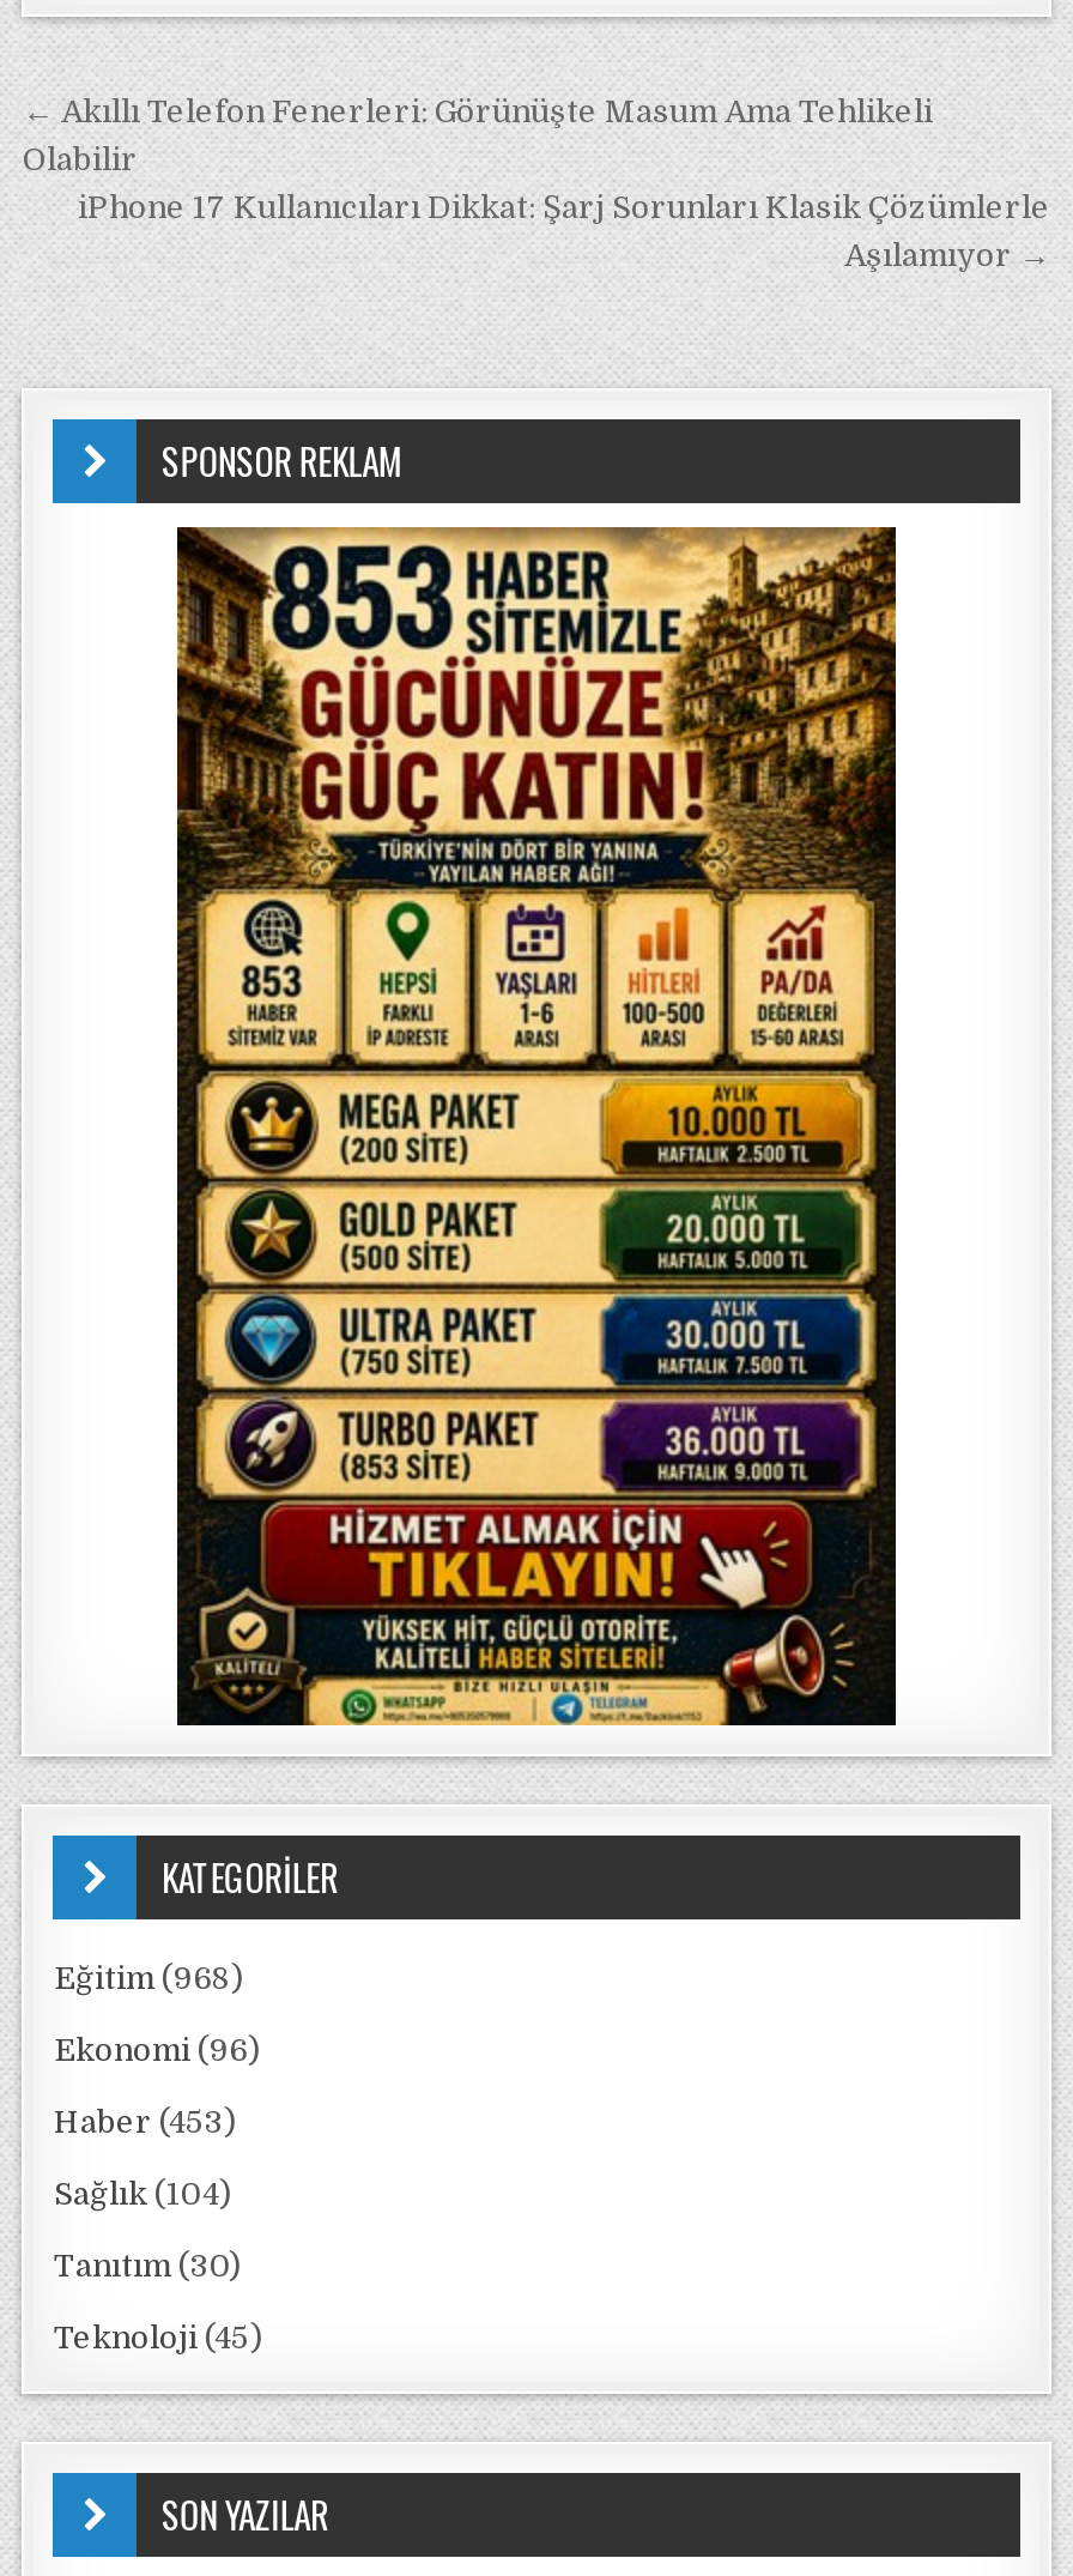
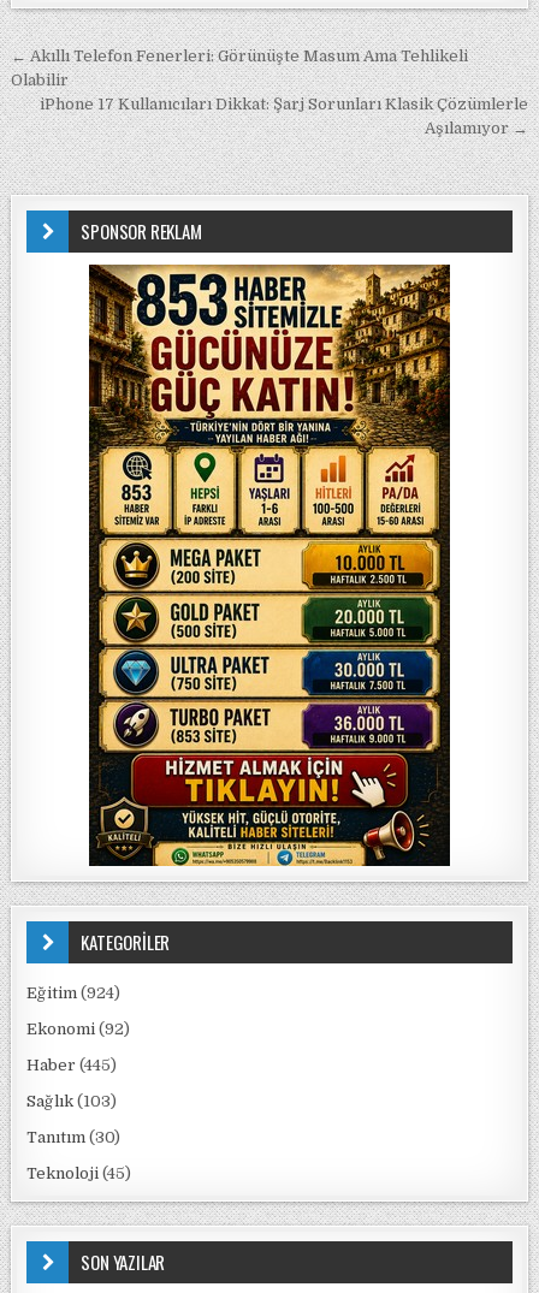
- Eğitim (968)
+ Eğitim (924)

- Ekonomi (96)
+ Ekonomi (92)

- Haber (453)
+ Haber (445)

- Sağlık (104)
+ Sağlık (103)
